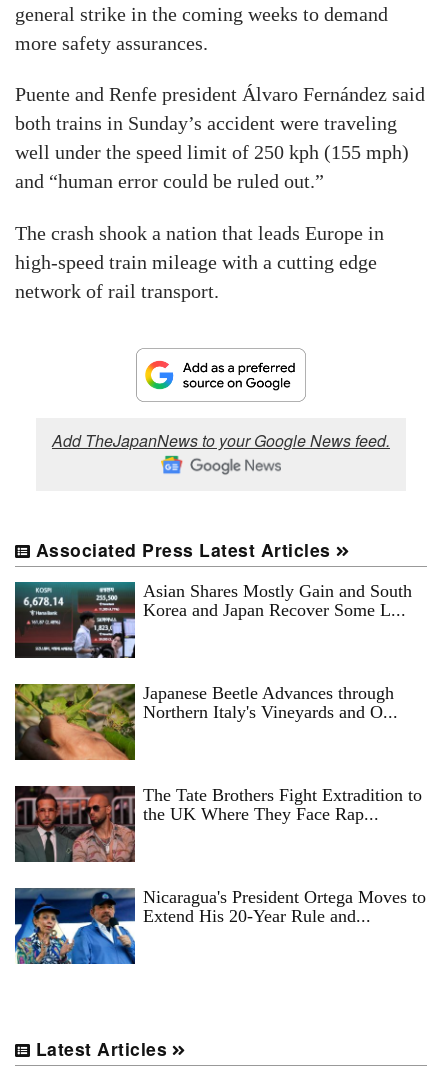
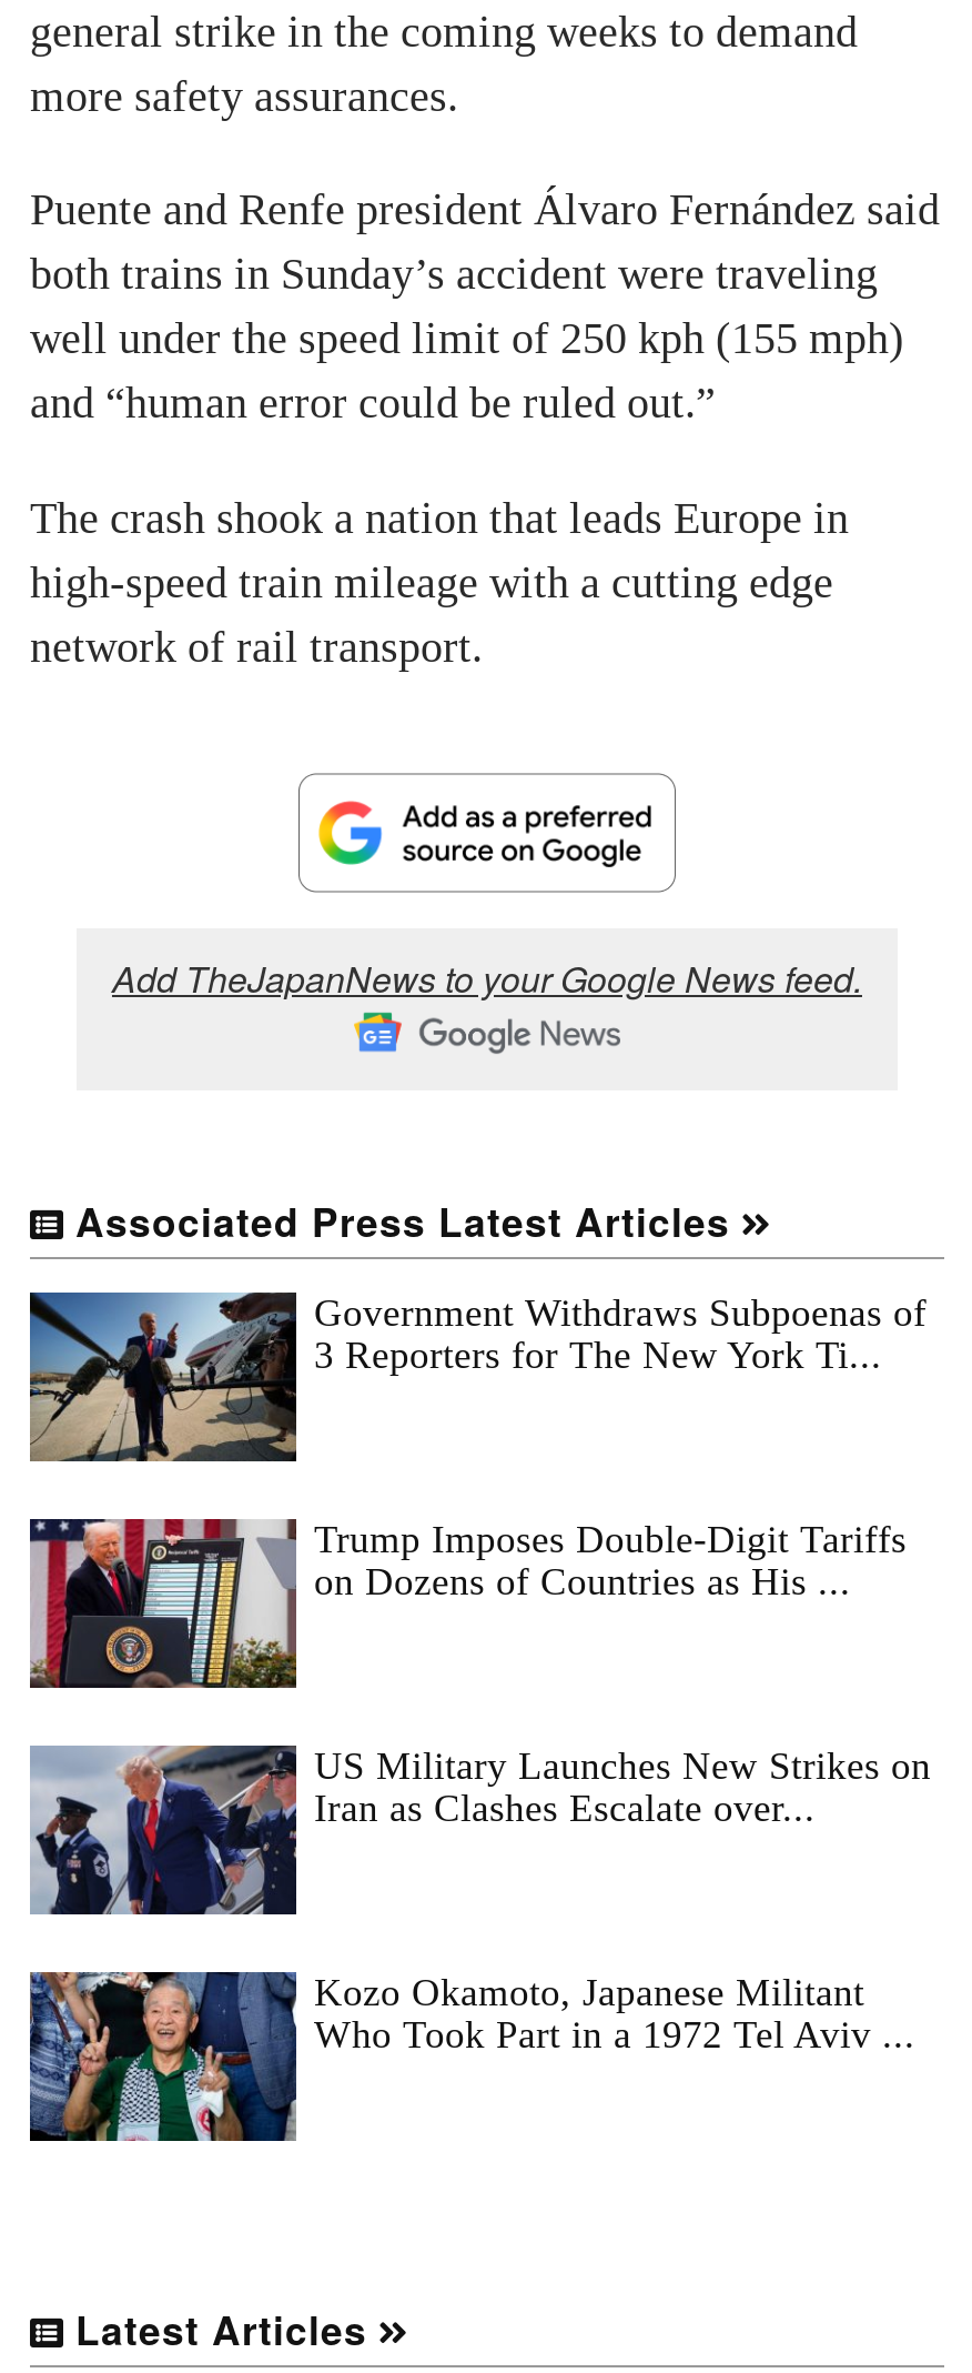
- [image]
- Asian Shares Mostly Gain and South
- Korea and Japan Recover Some L...
+ [image]
+ Government Withdraws Subpoenas of
+ 3 Reporters for The New York Ti...

- [image]
- Japanese Beetle Advances through
- Northern Italy's Vineyards and O...
+ [image]
+ Trump Imposes Double-Digit Tariffs
+ on Dozens of Countries as His ...

- [image]
- The Tate Brothers Fight Extradition to
- the UK Where They Face Rap...
+ [image]
+ US Military Launches New Strikes on
+ Iran as Clashes Escalate over...

- [image]
- Nicaragua's President Ortega Moves to
- Extend His 20-Year Rule and...
+ [image]
+ Kozo Okamoto, Japanese Militant
+ Who Took Part in a 1972 Tel Aviv ...
